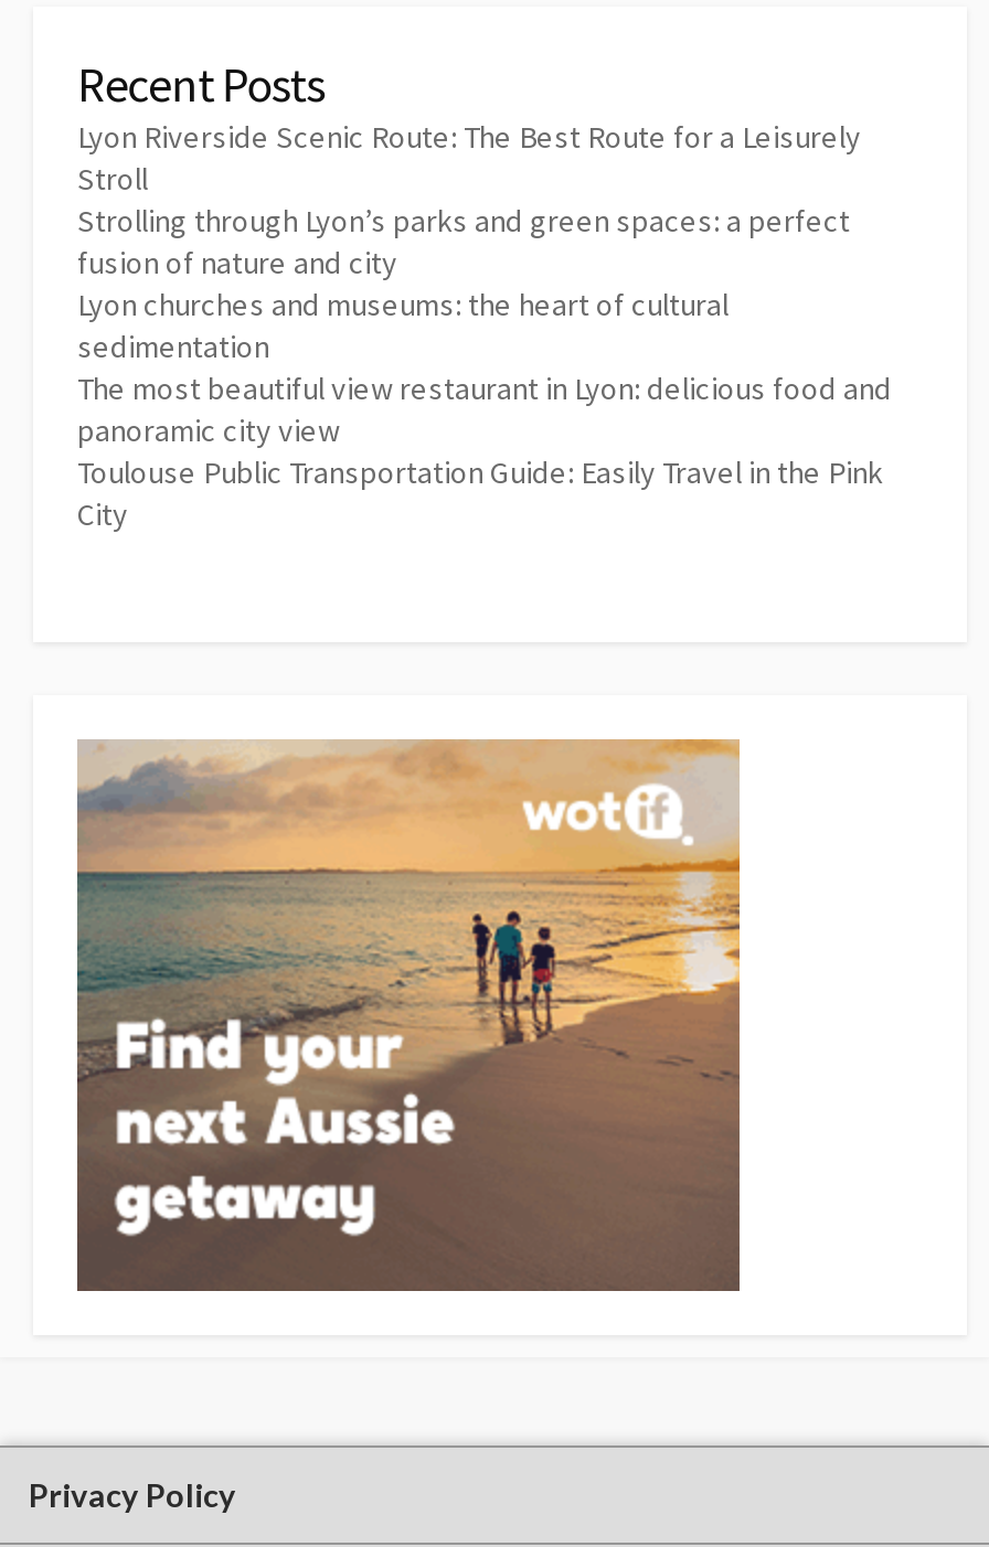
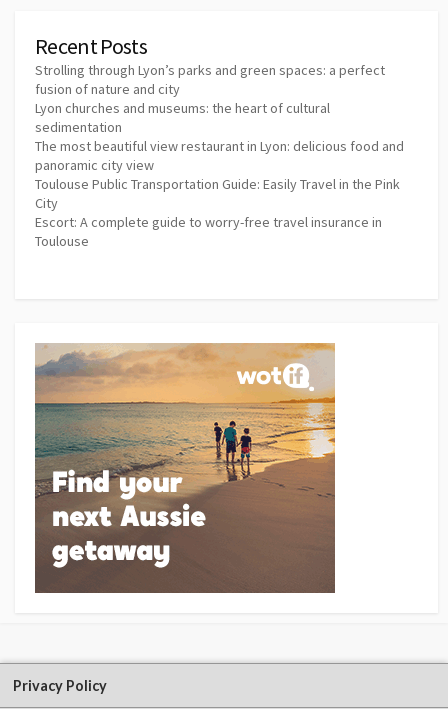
- Lyon Riverside Scenic Route: The Best Route for a Leisurely
- Stroll

moved up: Strolling through Lyon’s parks and green spaces: a perfect | fusion of nature and city | Lyon churches and museums: the heart of cultural | sedimentation | The most beautiful view restaurant in Lyon: delicious food and | panoramic city view | Toulouse Public Transportation Guide: Easily Travel in the Pink | City

+ Escort: A complete guide to worry-free travel insurance in
+ Toulouse
